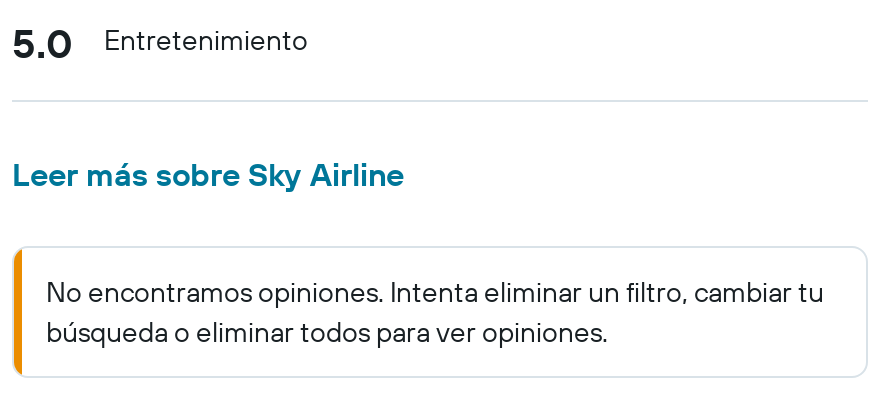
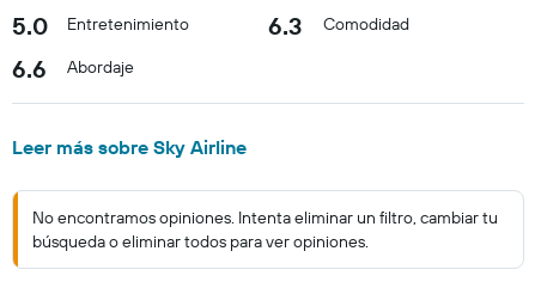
+ 6.3
+ Comodidad
+ 6.6
+ Abordaje
